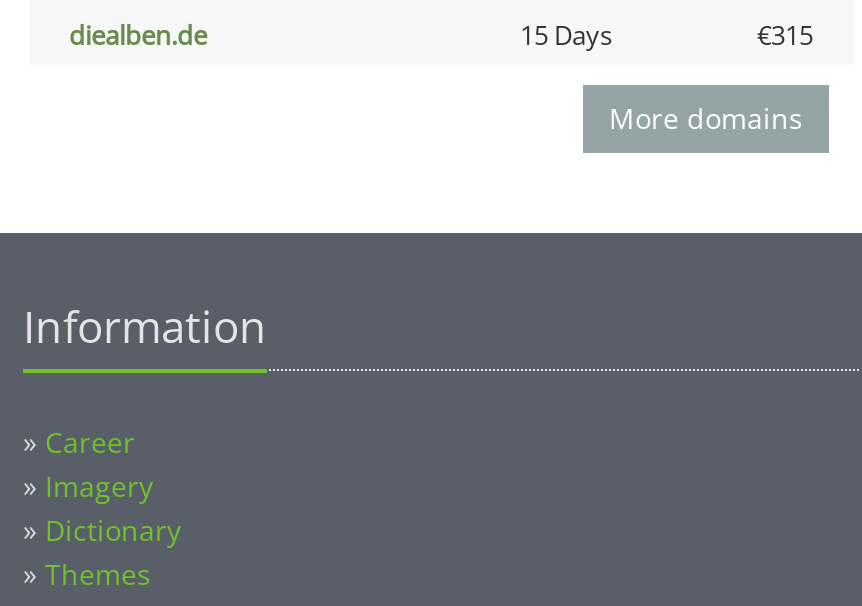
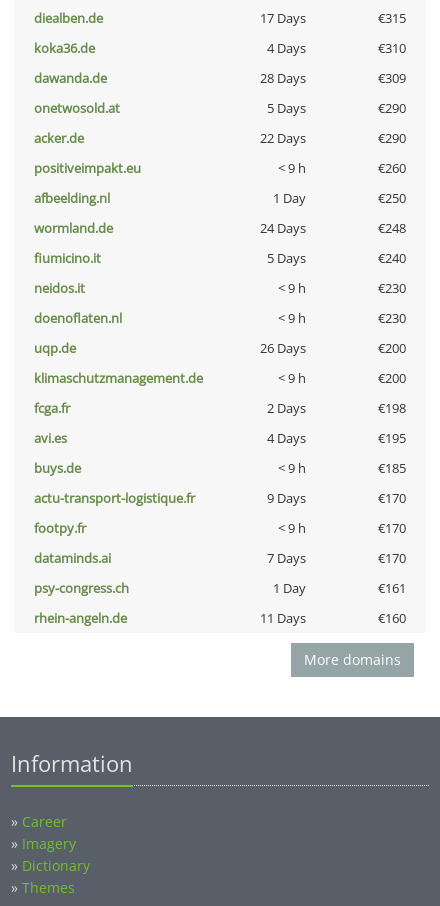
- 15 Days
+ 17 Days

+ koka36.de
+ 4 Days
+ €310
+ dawanda.de
+ 28 Days
+ €309
+ onetwosold.at
+ 5 Days
+ €290
+ acker.de
+ 22 Days
+ €290
+ positiveimpakt.eu
+ < 9 h
+ €260
+ afbeelding.nl
+ 1 Day
+ €250
+ wormland.de
+ 24 Days
+ €248
+ fiumicino.it
+ 5 Days
+ €240
+ neidos.it
+ < 9 h
+ €230
+ doenoflaten.nl
+ < 9 h
+ €230
+ uqp.de
+ 26 Days
+ €200
+ klimaschutzmanagement.de
+ < 9 h
+ €200
+ fcga.fr
+ 2 Days
+ €198
+ avi.es
+ 4 Days
+ €195
+ buys.de
+ < 9 h
+ €185
+ actu-transport-logistique.fr
+ 9 Days
+ €170
+ footpy.fr
+ < 9 h
+ €170
+ dataminds.ai
+ 7 Days
+ €170
+ psy-congress.ch
+ 1 Day
+ €161
+ rhein-angeln.de
+ 11 Days
+ €160
